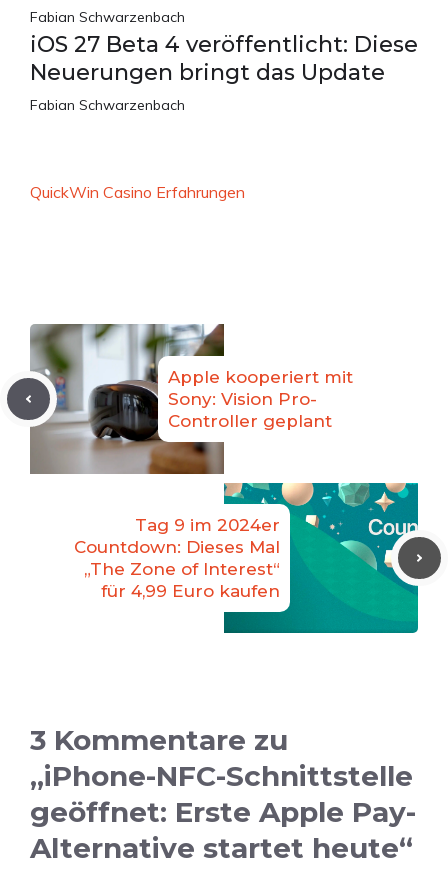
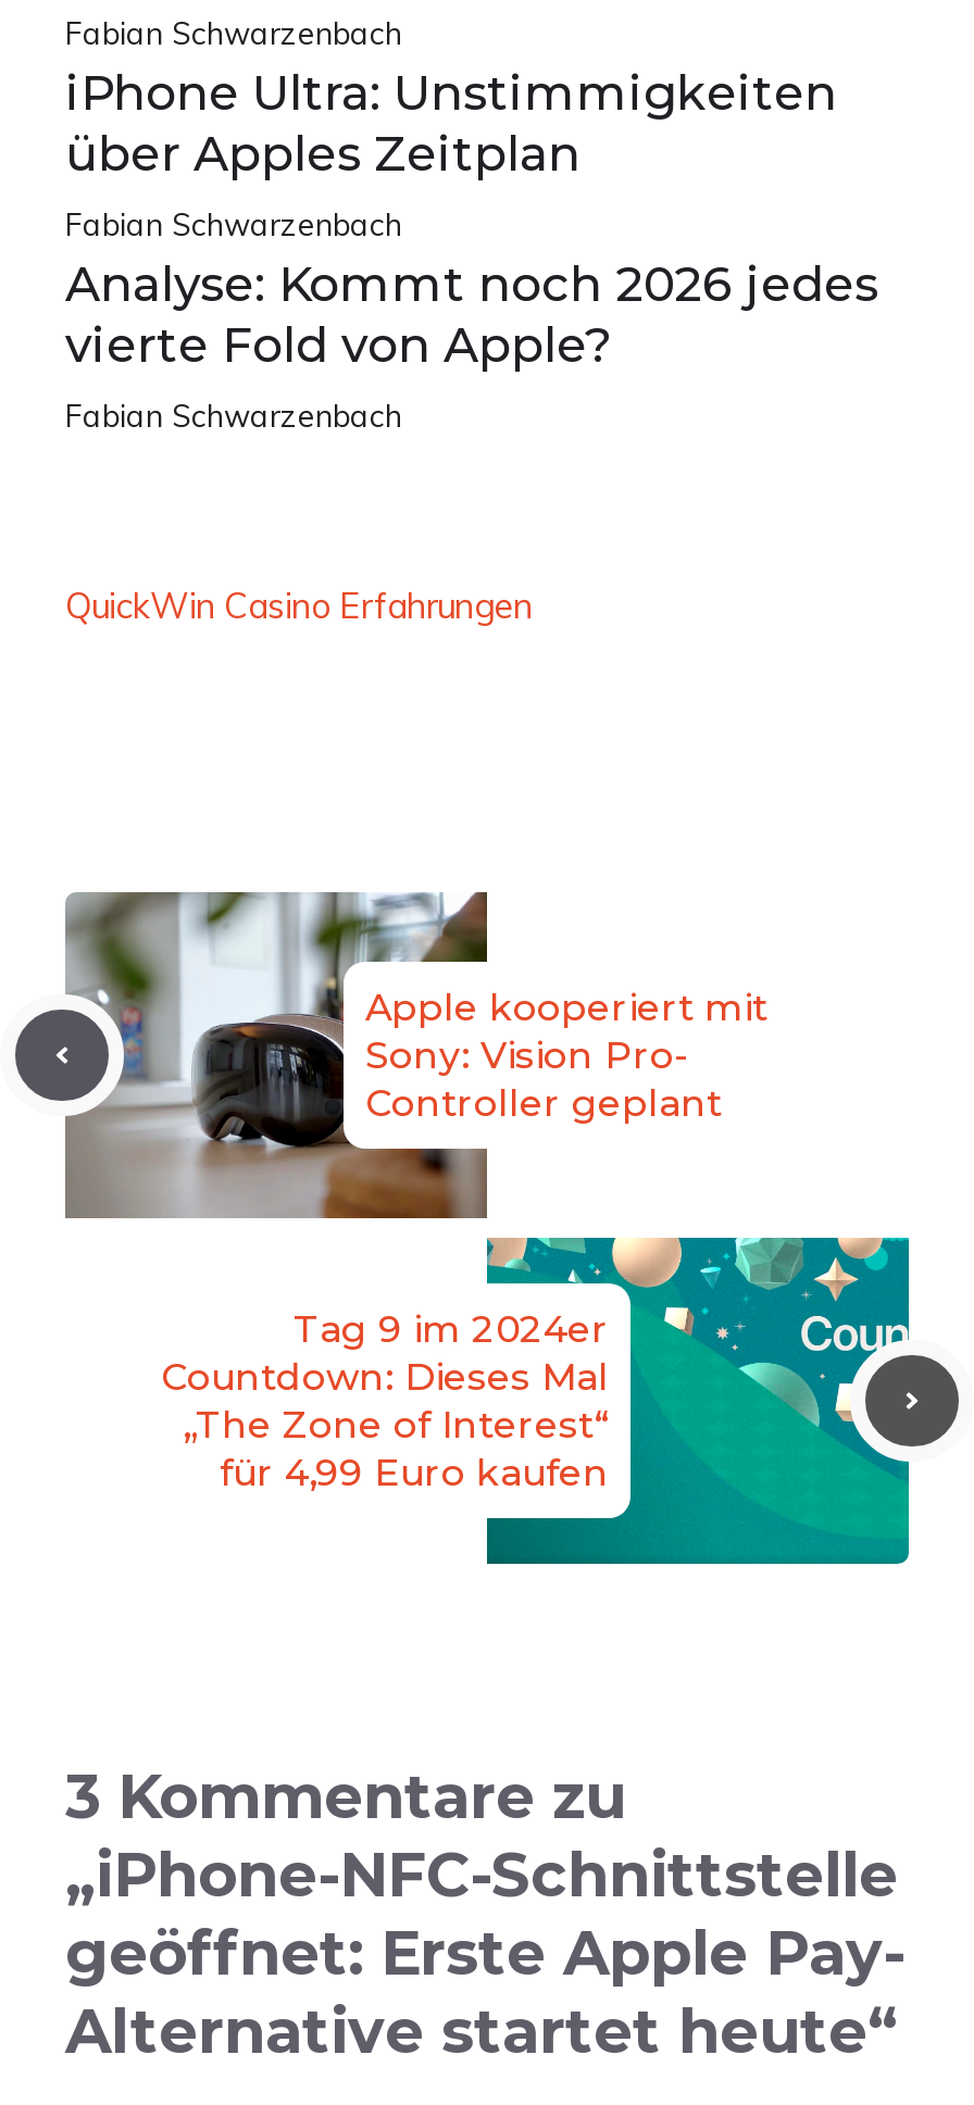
- iOS 27 Beta 4 veröffentlicht: Diese
- Neuerungen bringt das Update
+ iPhone Ultra: Unstimmigkeiten
+ über Apples Zeitplan
+ Fabian Schwarzenbach
+ Analyse: Kommt noch 2026 jedes
+ vierte Fold von Apple?
